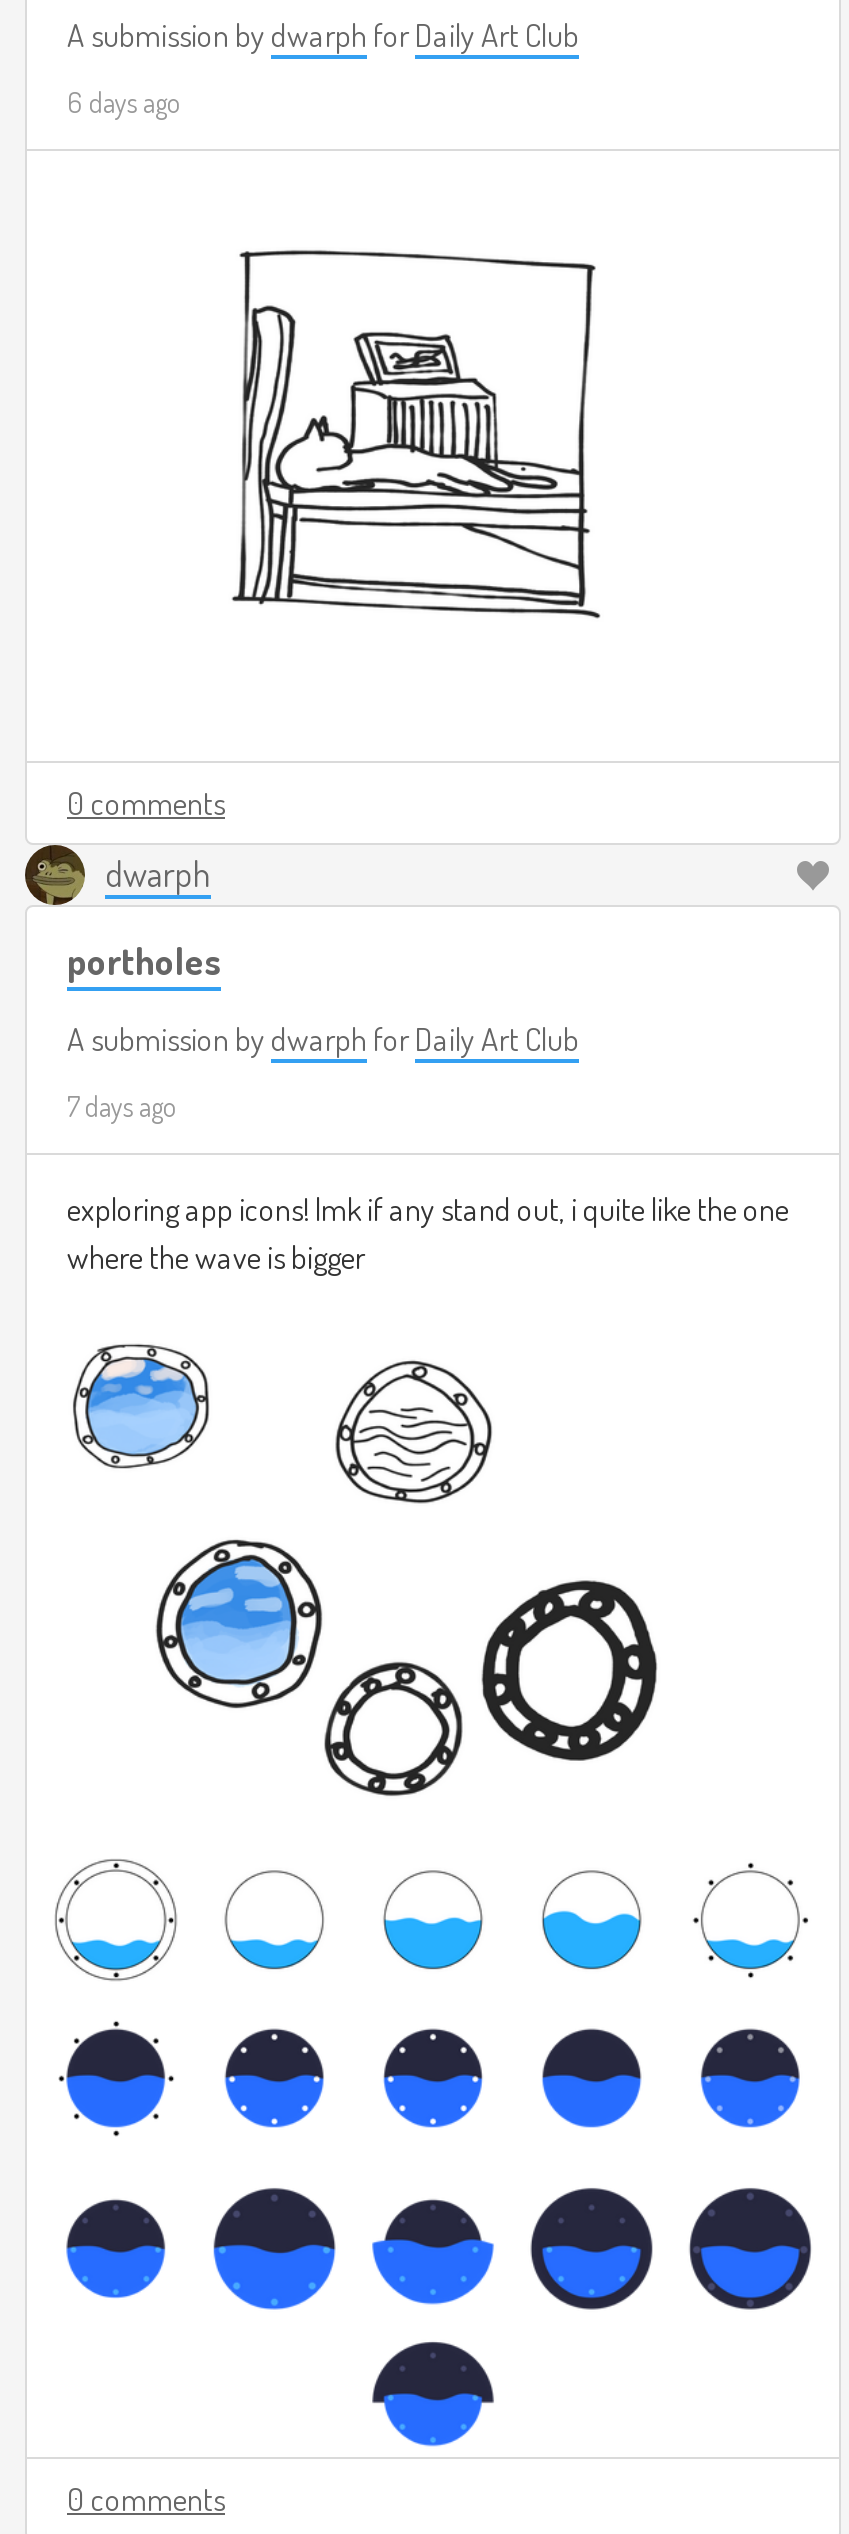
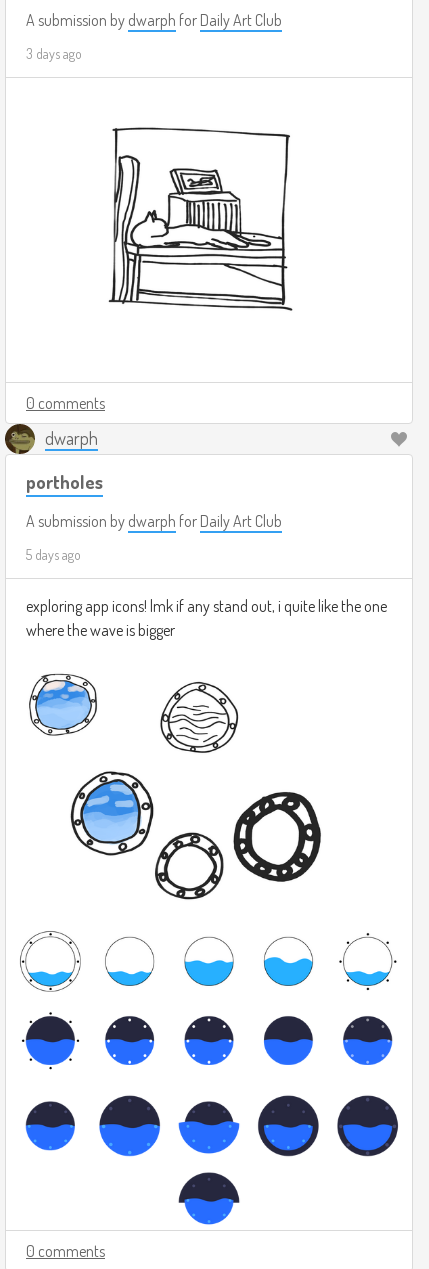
- 6 days ago
+ 3 days ago

- 7 days ago
+ 5 days ago
